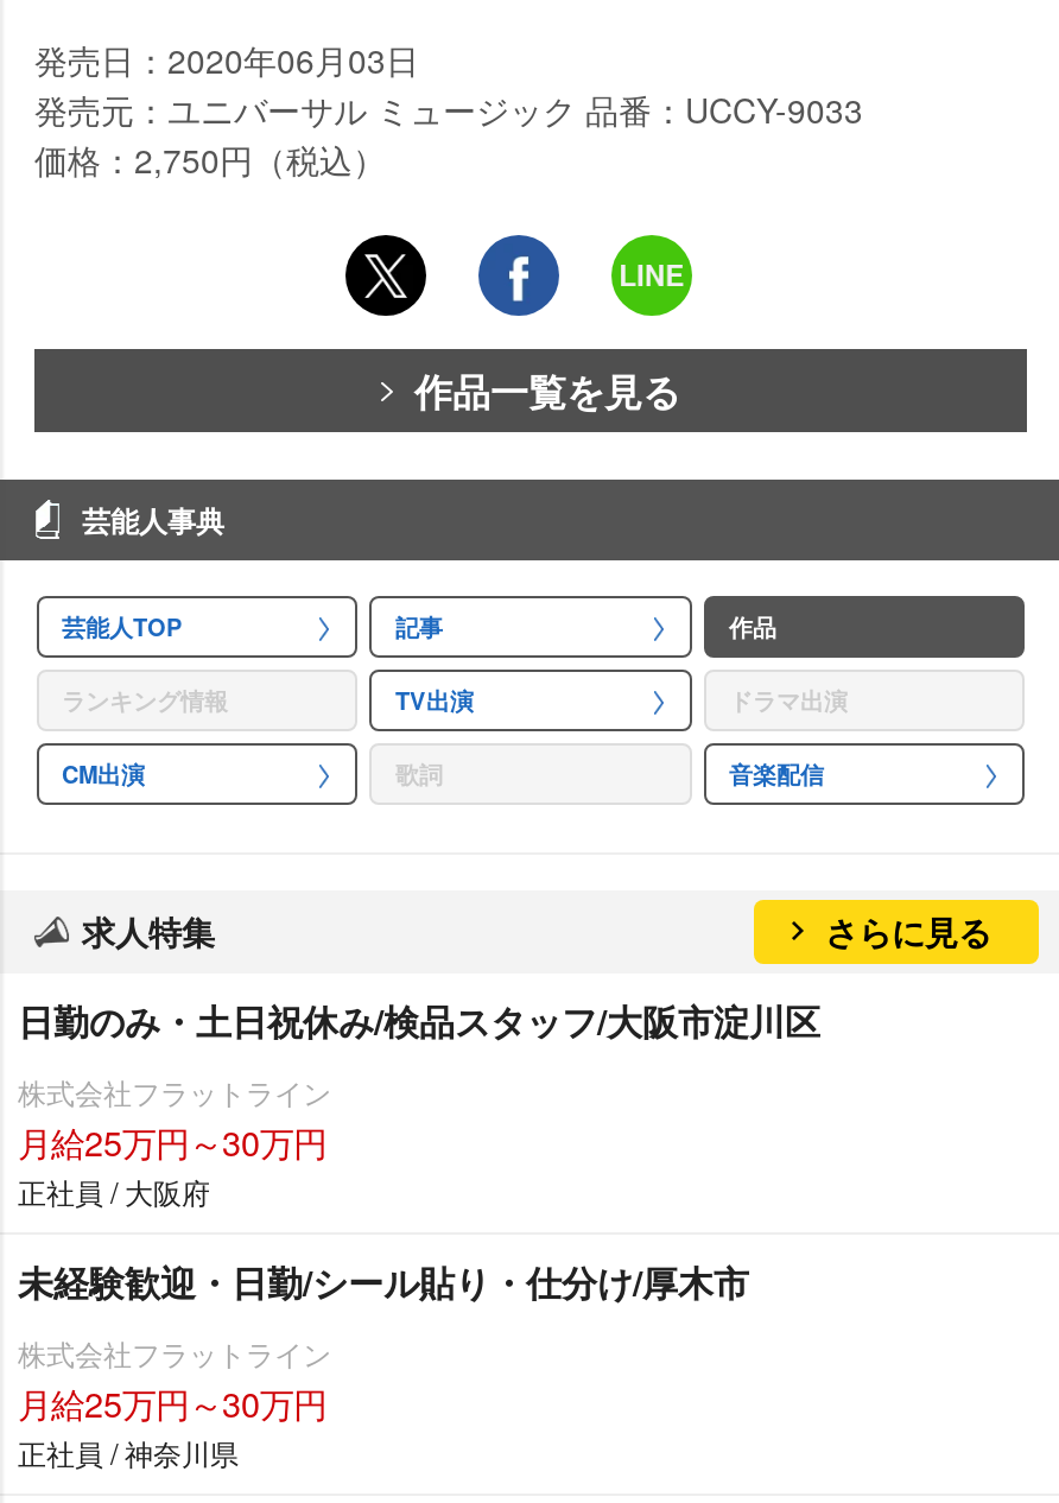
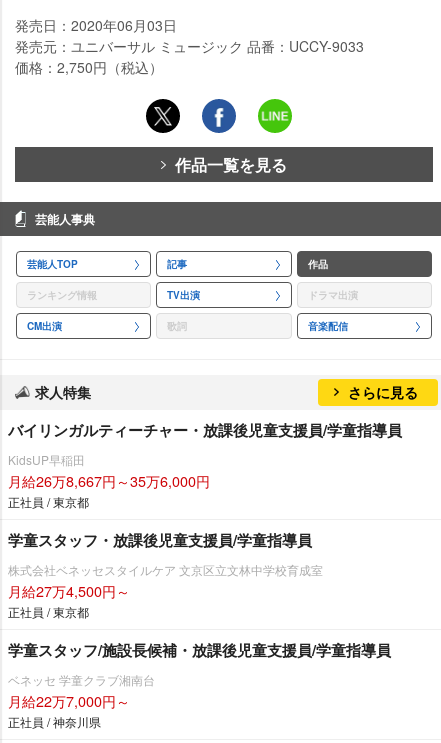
- 日勤のみ・土日祝休み/検品スタッフ/大阪市淀川区
- 株式会社フラットライン
- 月給25万円～30万円
- 正社員 / 大阪府
- 未経験歓迎・日勤/シール貼り・仕分け/厚木市
- 株式会社フラットライン
- 月給25万円～30万円
+ バイリンガルティーチャー・放課後児童支援員/学童指導員
+ KidsUP早稲田
+ 月給26万8,667円～35万6,000円
+ 正社員 / 東京都
+ 学童スタッフ・放課後児童支援員/学童指導員
+ 株式会社ベネッセスタイルケア 文京区立文林中学校育成室
+ 月給27万4,500円～
+ 正社員 / 東京都
+ 学童スタッフ/施設長候補・放課後児童支援員/学童指導員
+ ベネッセ 学童クラブ湘南台
+ 月給22万7,000円～
